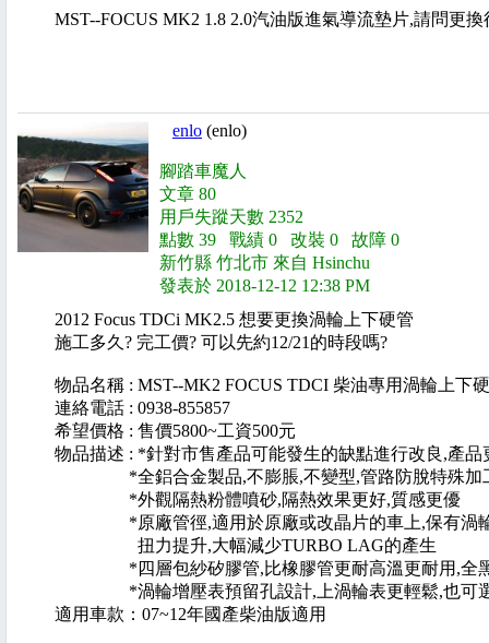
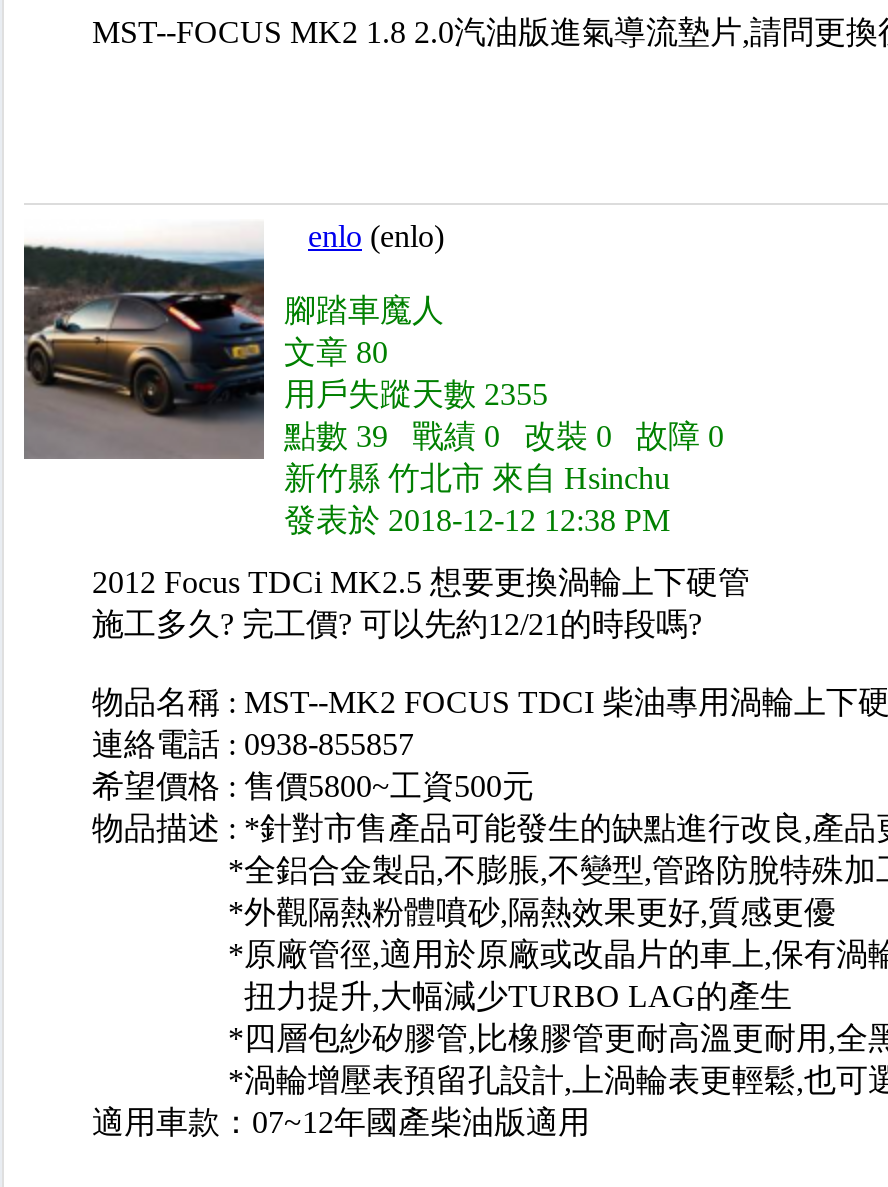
- 用戶失蹤天數 2352
+ 用戶失蹤天數 2355
